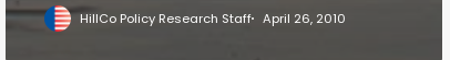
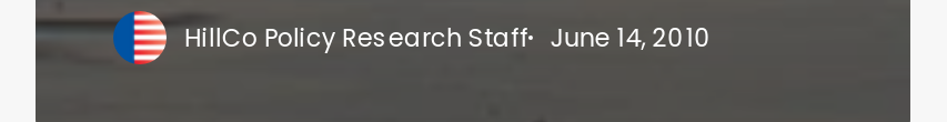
- HillCo Policy Research Staff April 26, 2010
+ HillCo Policy Research Staff June 14, 2010
